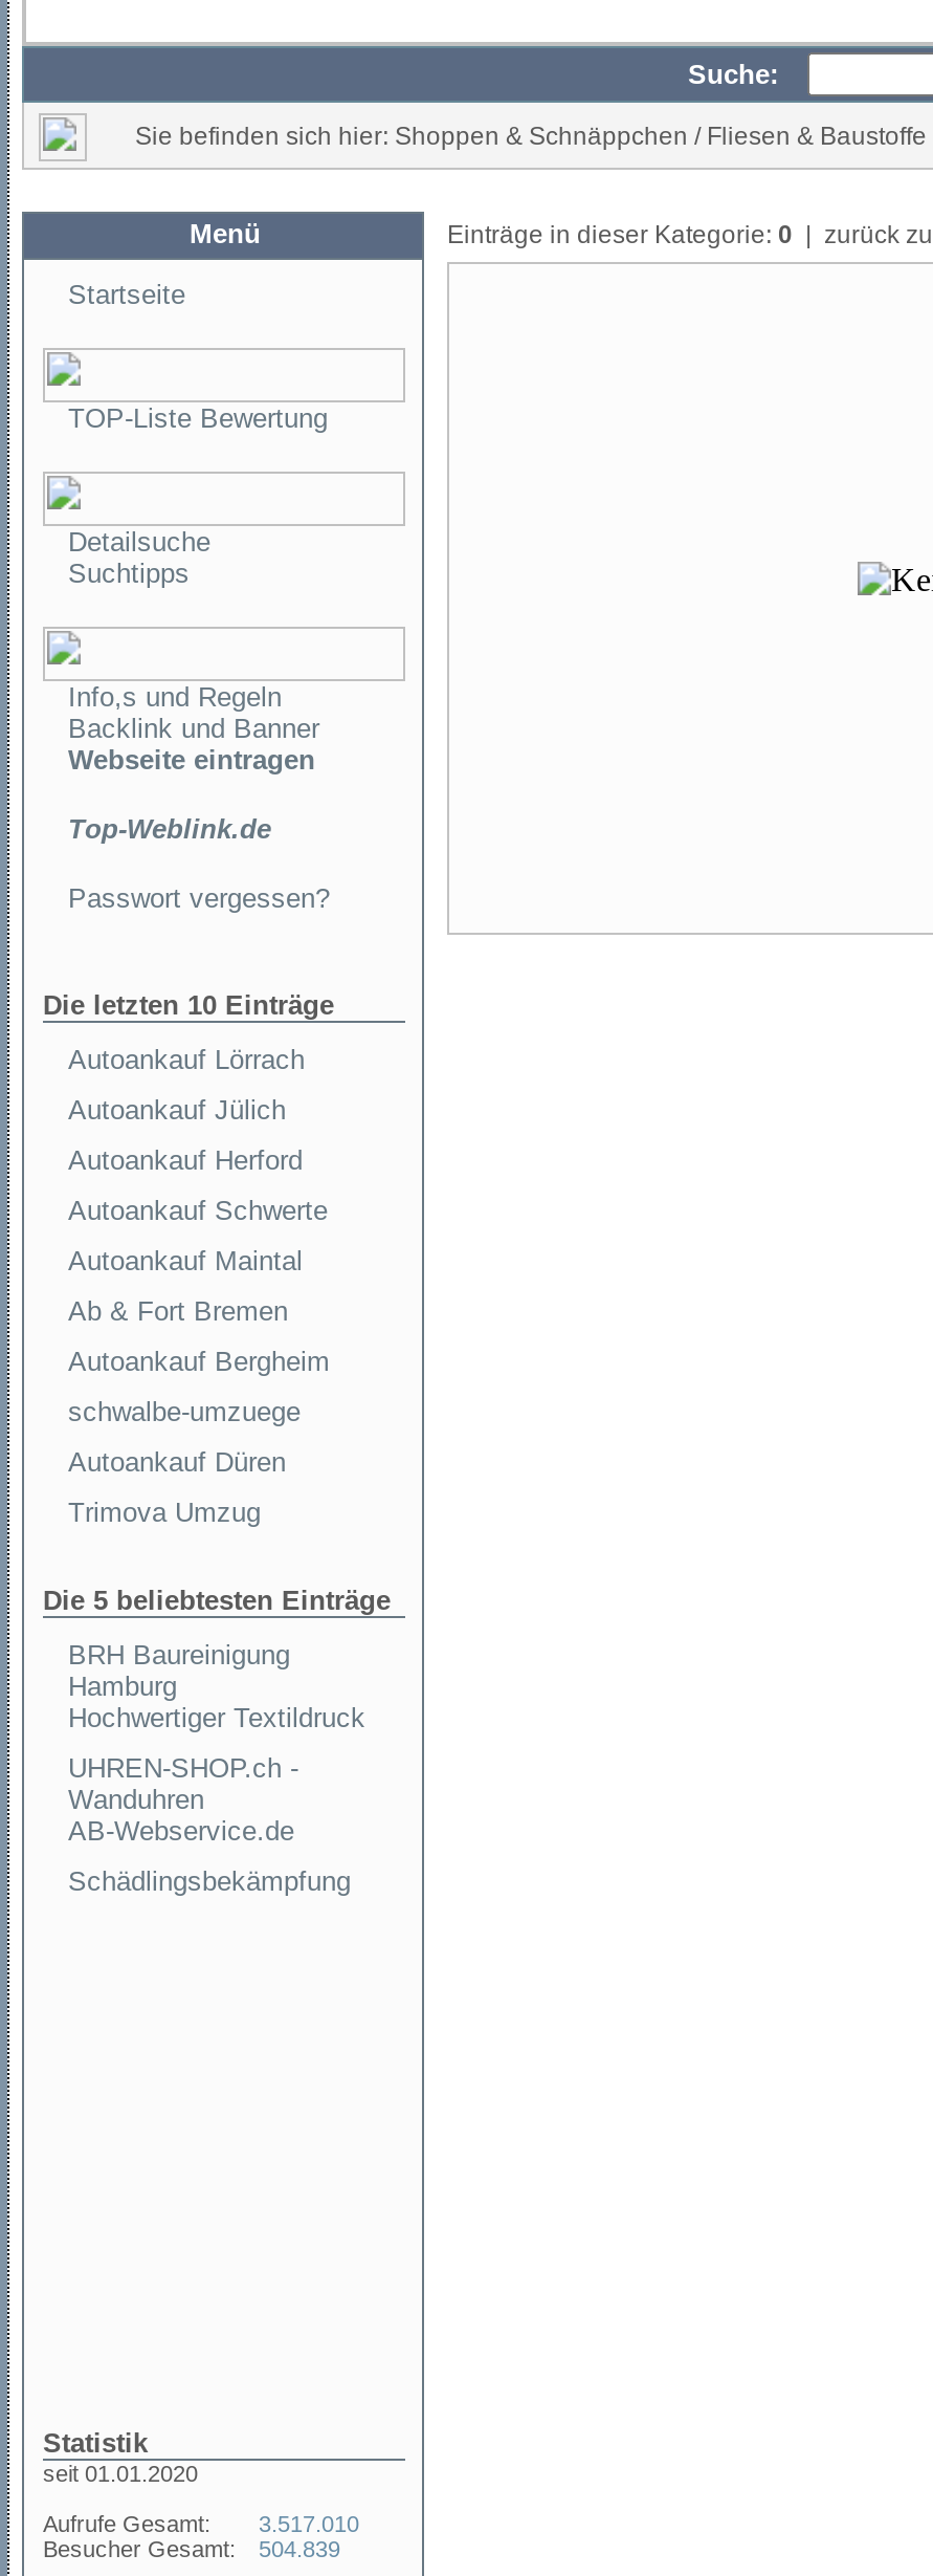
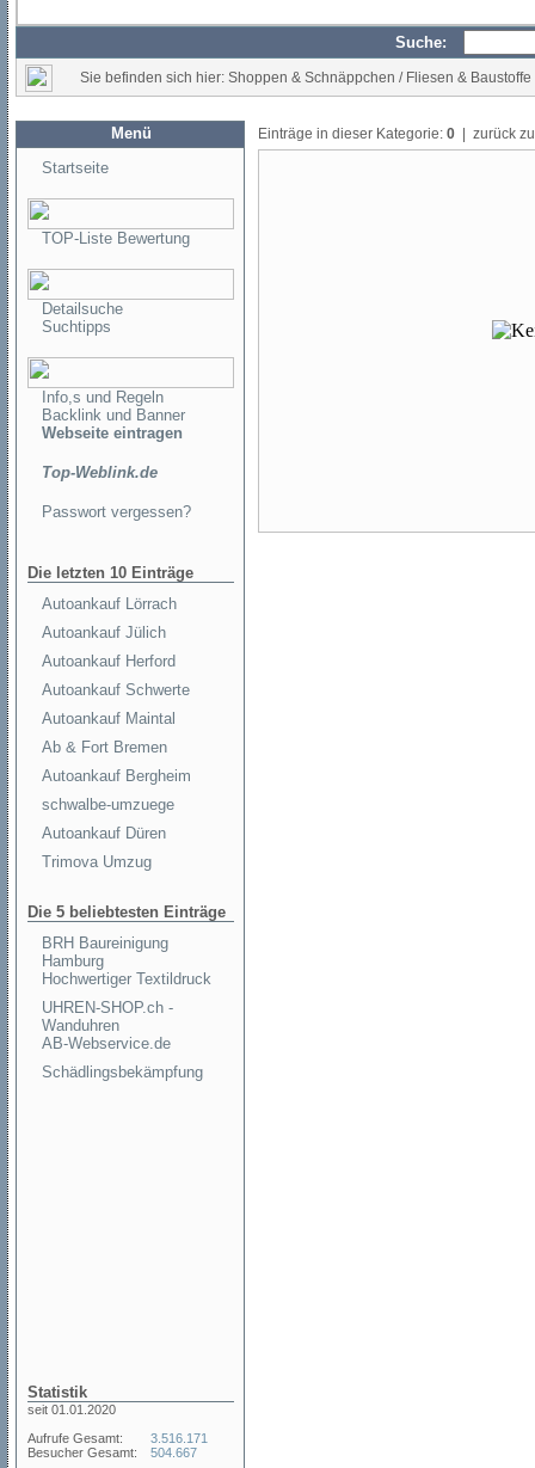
- Aufrufe Gesamt: 3.517.010
+ Aufrufe Gesamt: 3.516.171

- Besucher Gesamt: 504.839
+ Besucher Gesamt: 504.667
